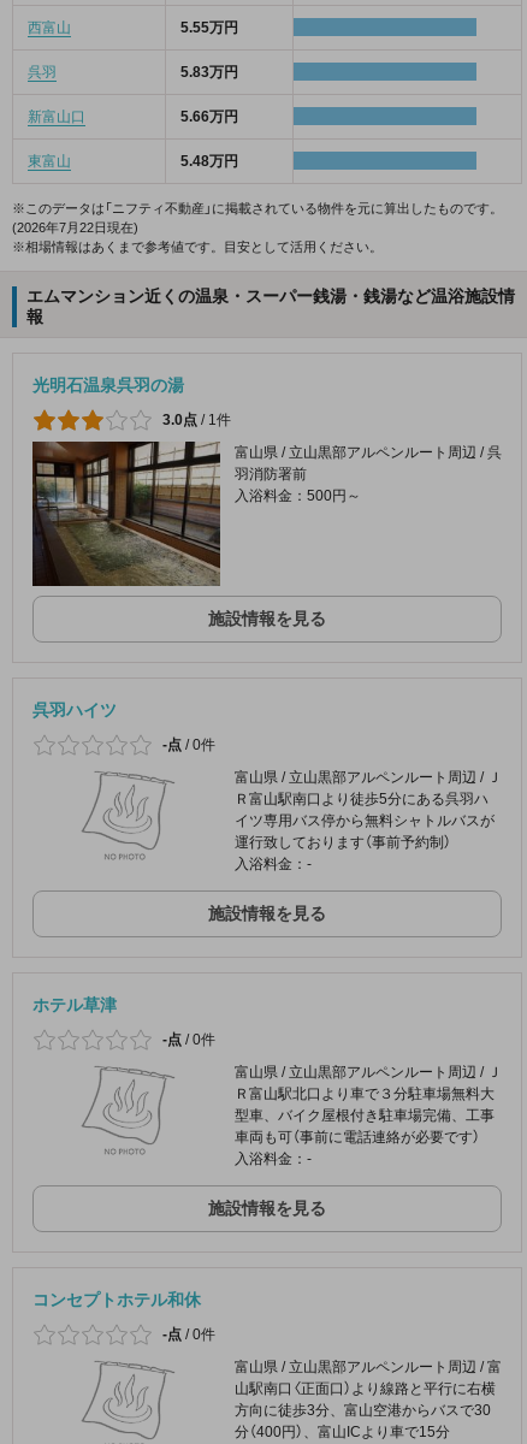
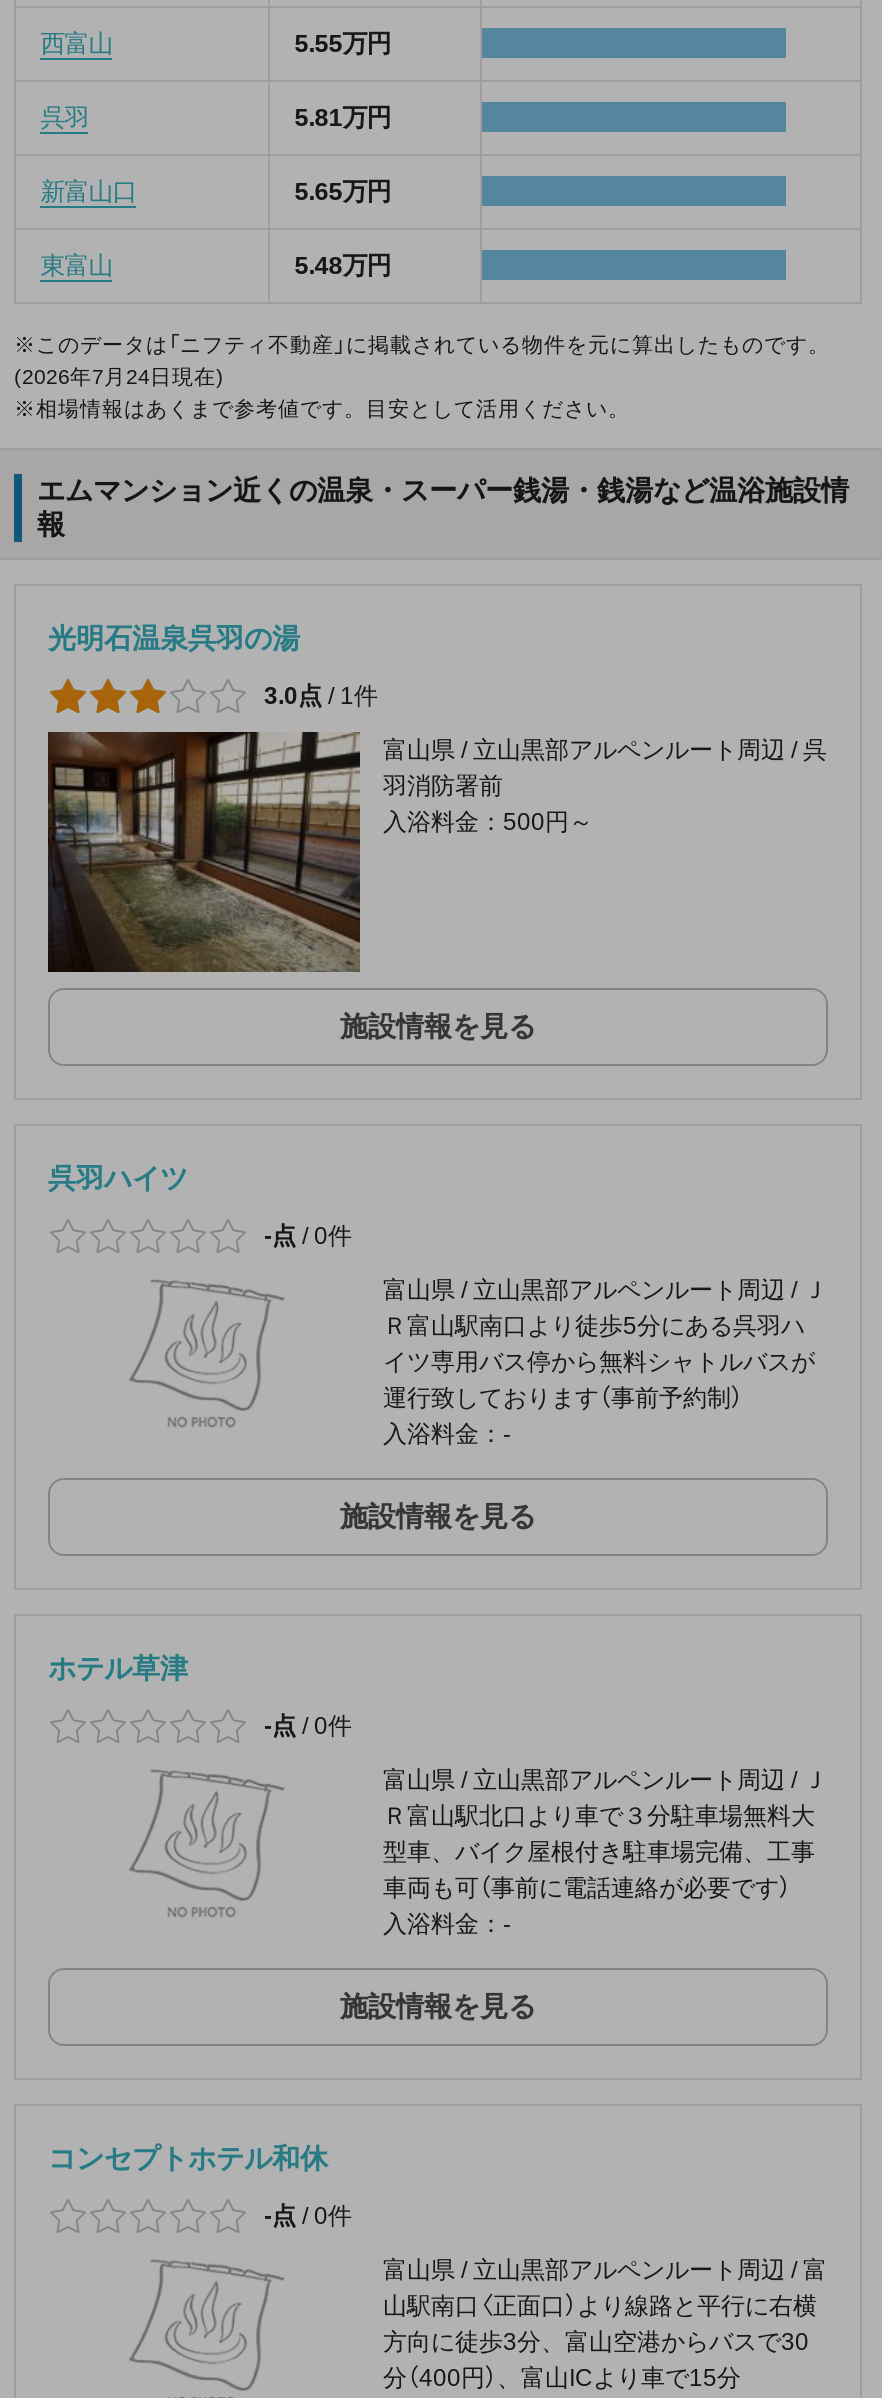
- 5.83万円
+ 5.81万円

- 5.66万円
+ 5.65万円

- (2026年7月22日現在)
+ (2026年7月24日現在)
